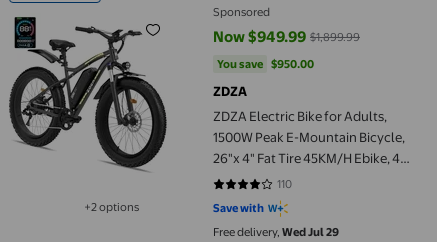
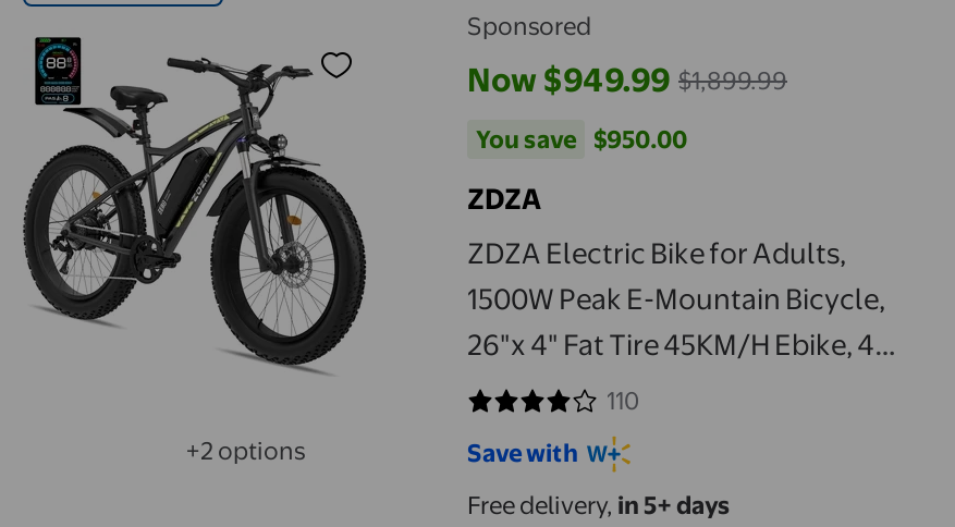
- Free delivery, Wed Jul 29
+ Free delivery, in 5+ days
